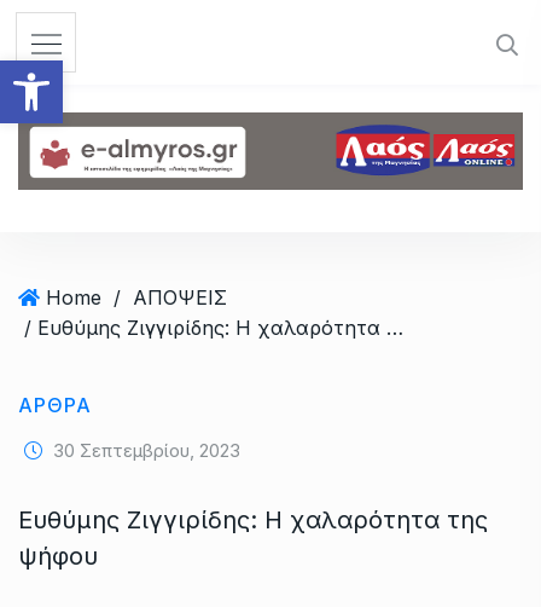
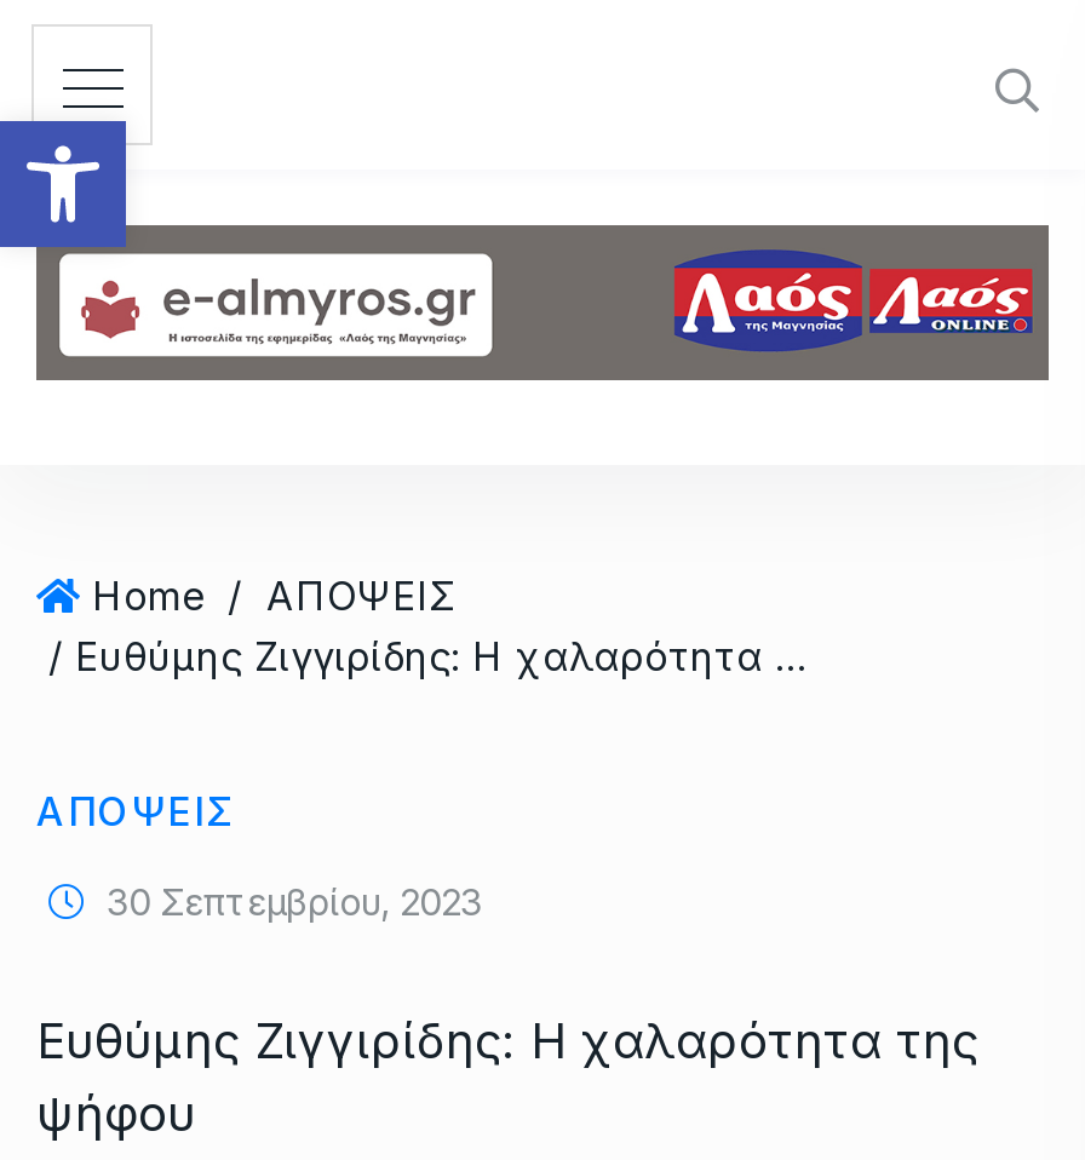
- ΆΡΘΡΑ
+ ΑΠΟΨΕΙΣ
